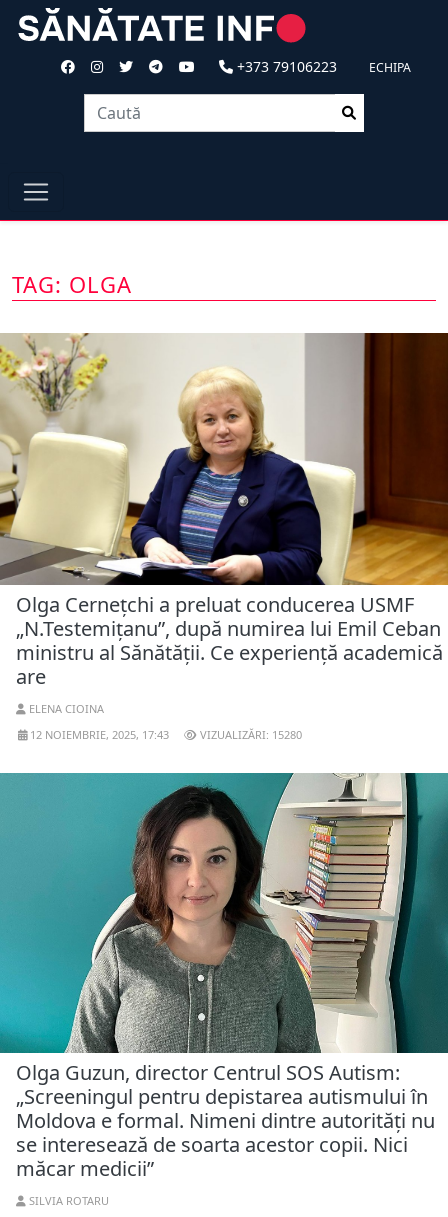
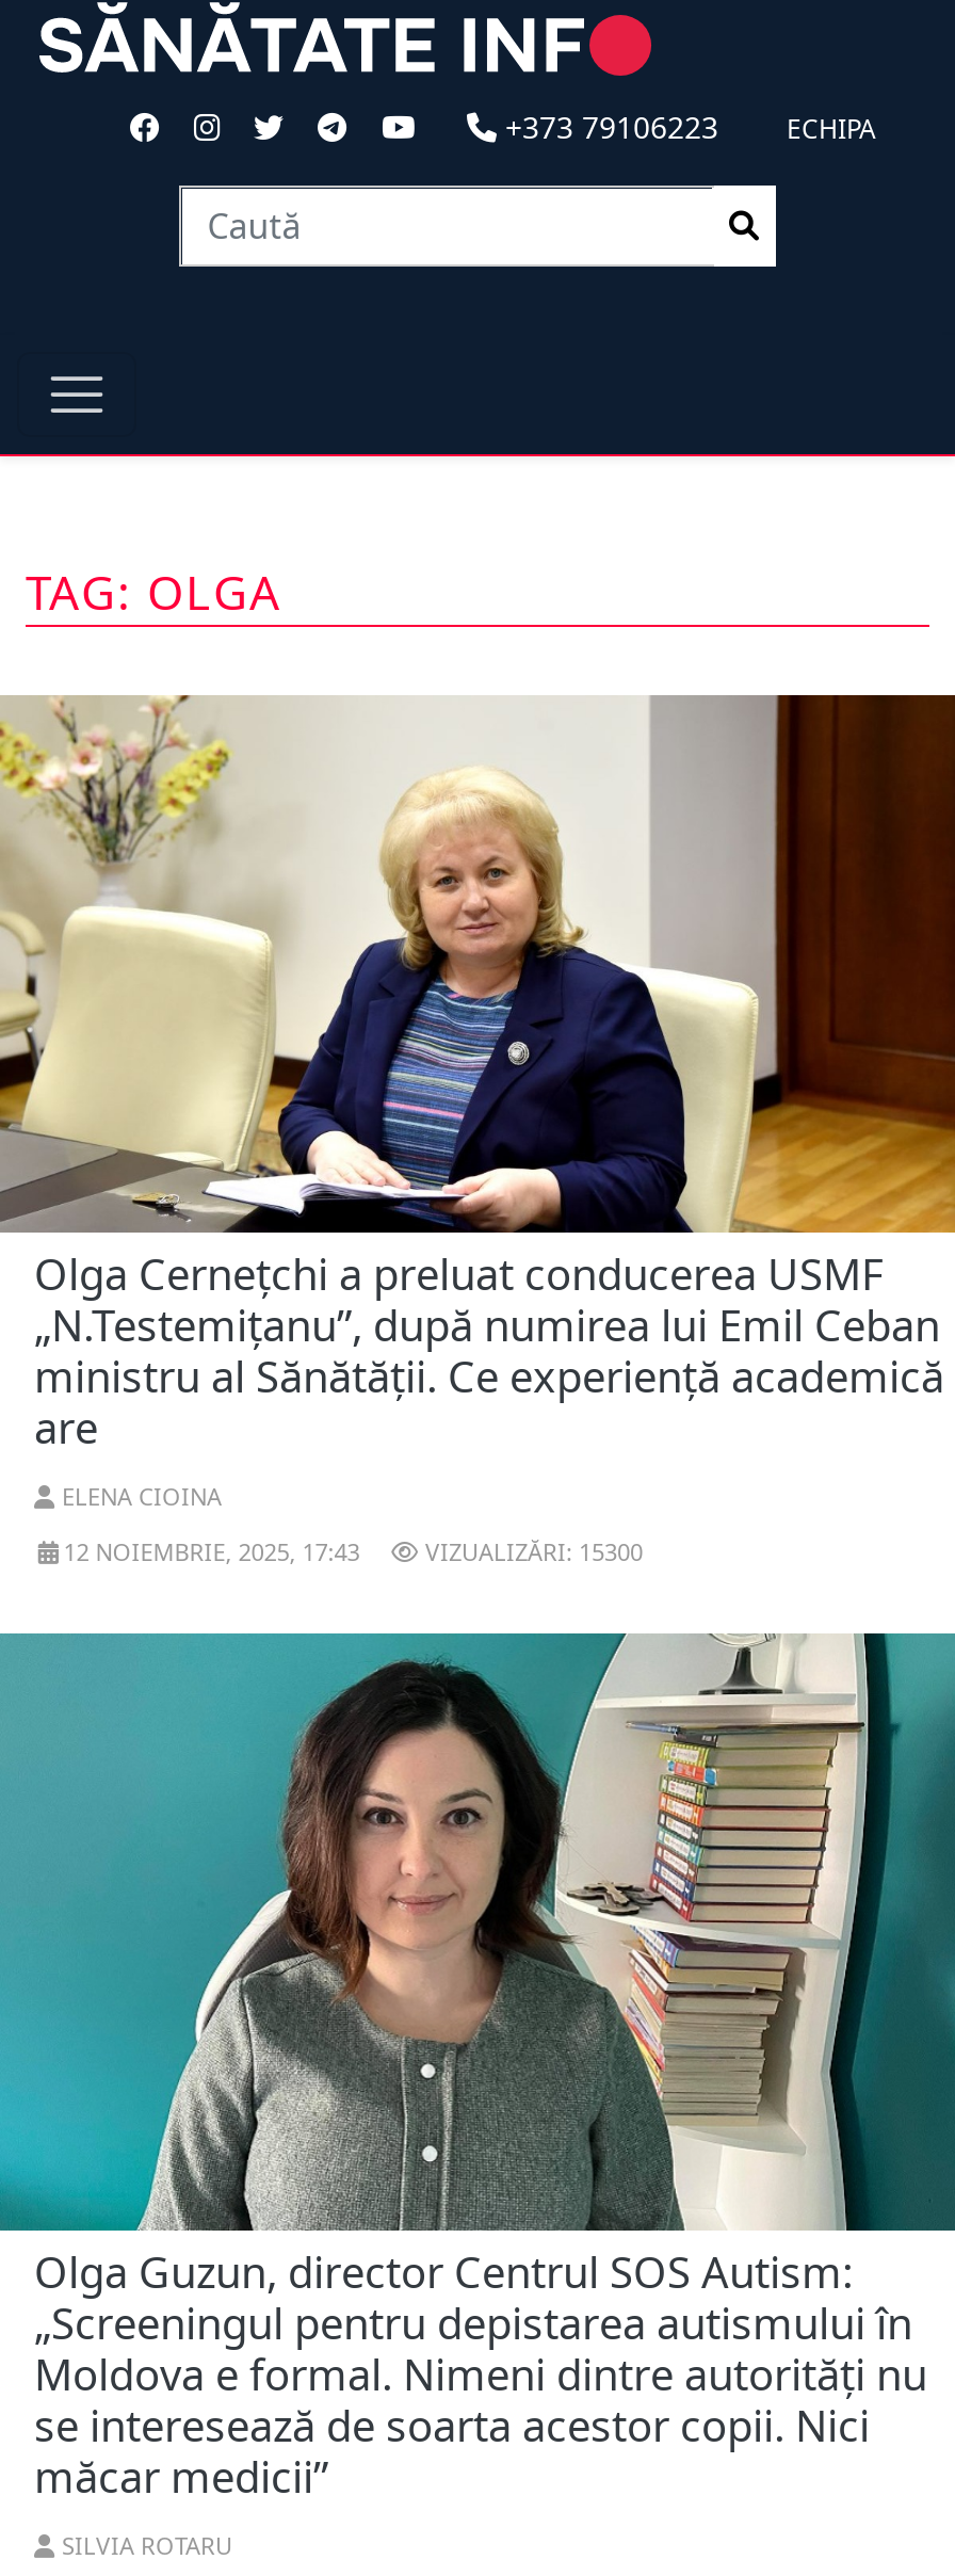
- 12 NOIEMBRIE, 2025, 17:43 VIZUALIZĂRI: 15280
+ 12 NOIEMBRIE, 2025, 17:43 VIZUALIZĂRI: 15300
